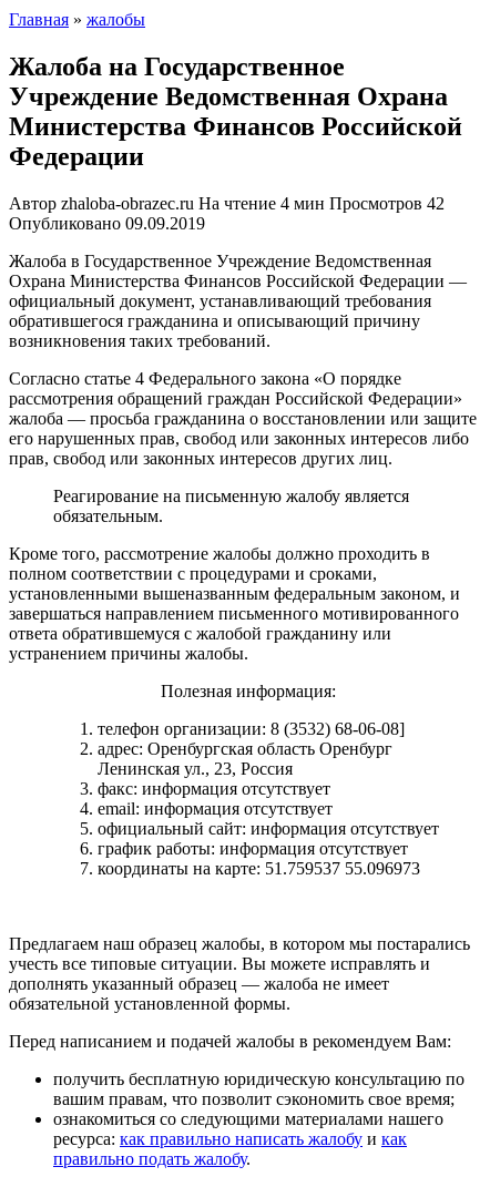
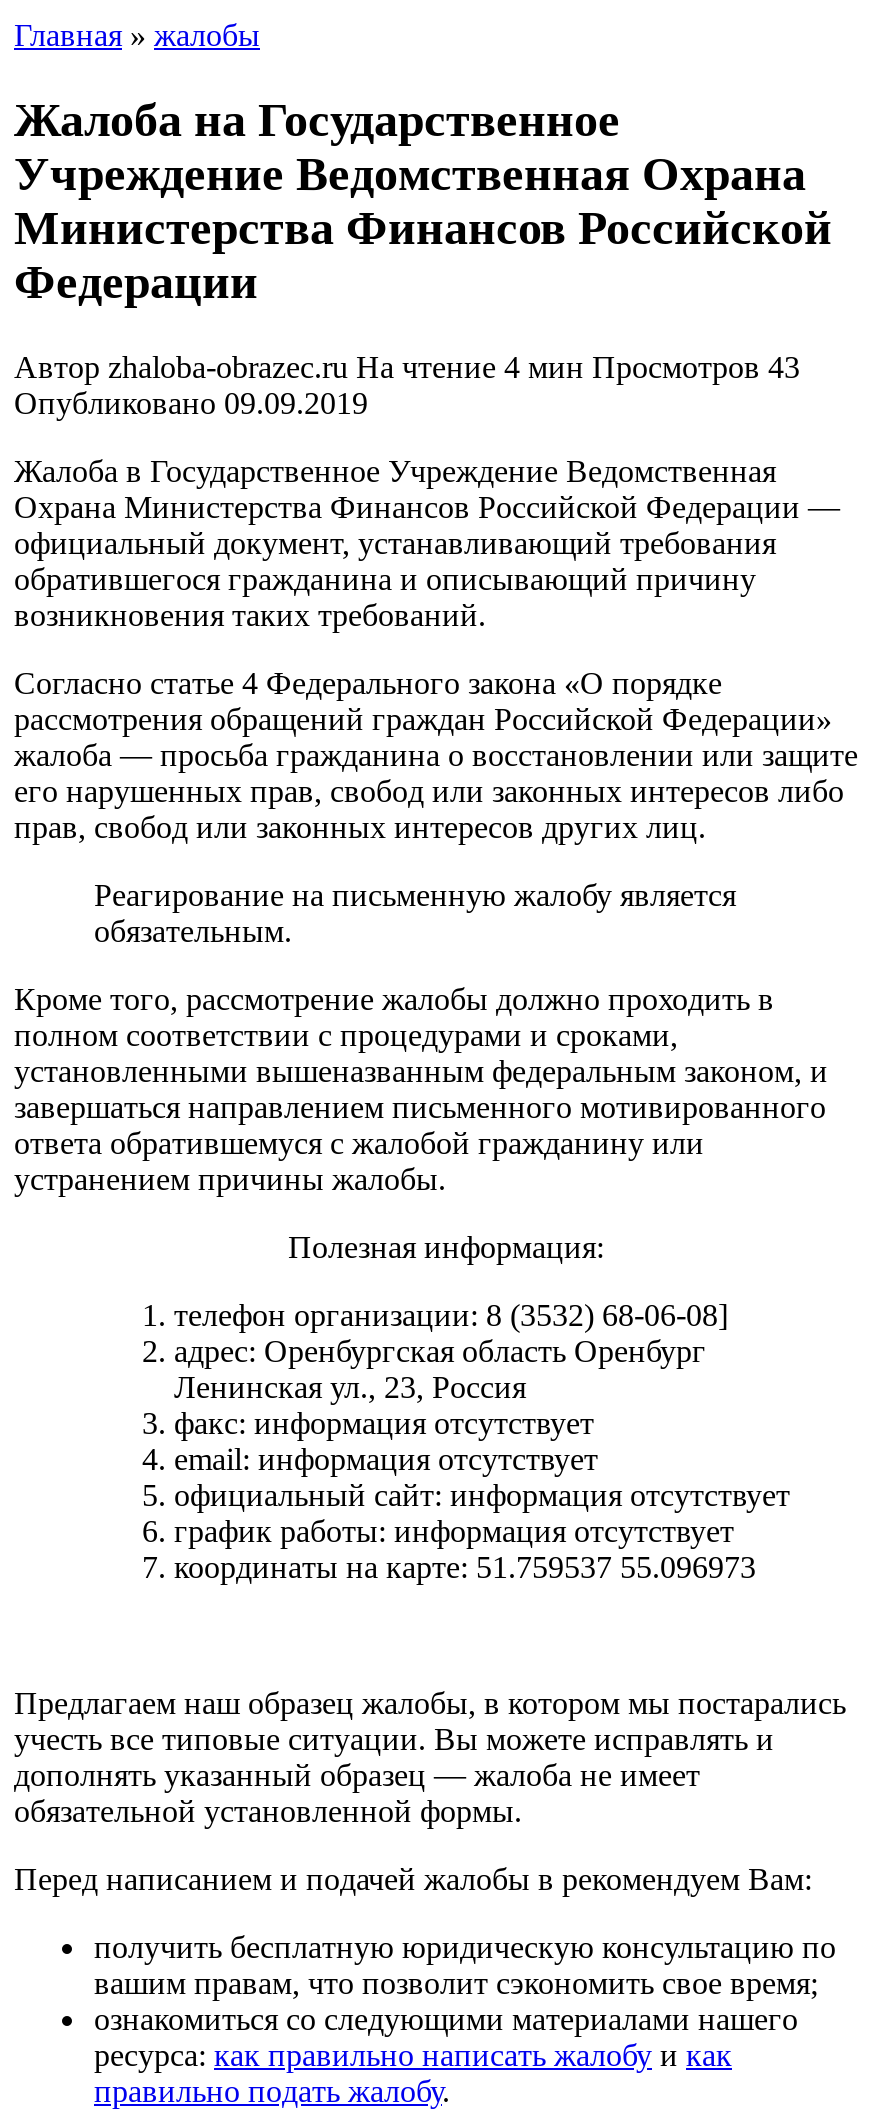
- Автор zhaloba-obrazec.ru На чтение 4 мин Просмотров 42
+ Автор zhaloba-obrazec.ru На чтение 4 мин Просмотров 43
